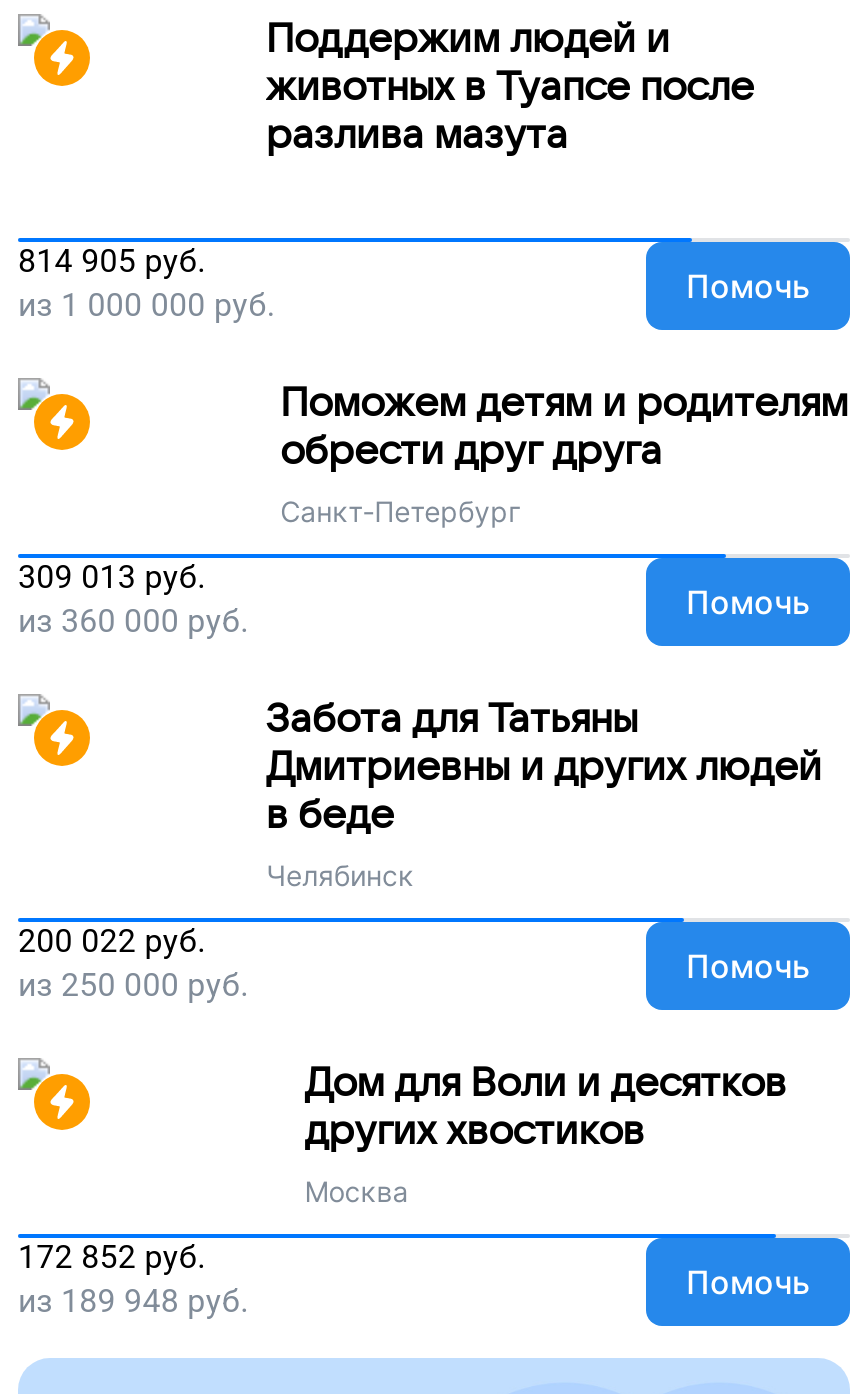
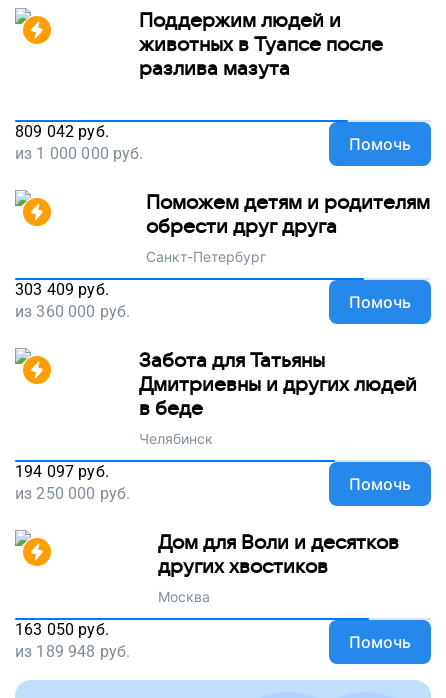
- 814 905 руб.
+ 809 042 руб.

- 309 013 руб.
+ 303 409 руб.

- 200 022 руб.
+ 194 097 руб.

- 172 852 руб.
+ 163 050 руб.
